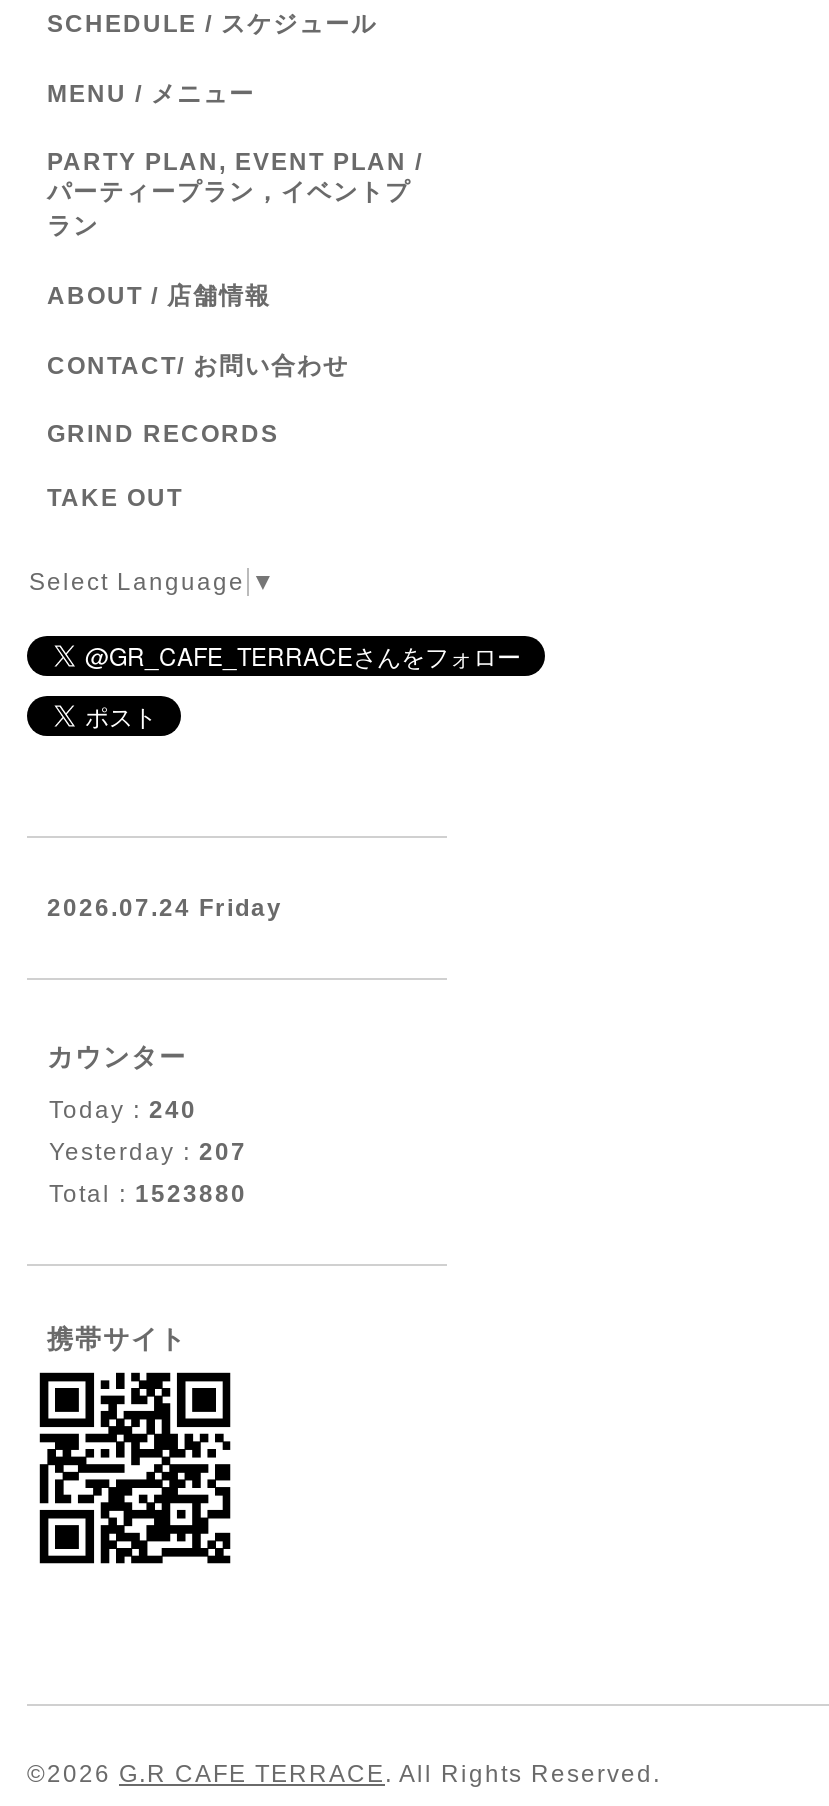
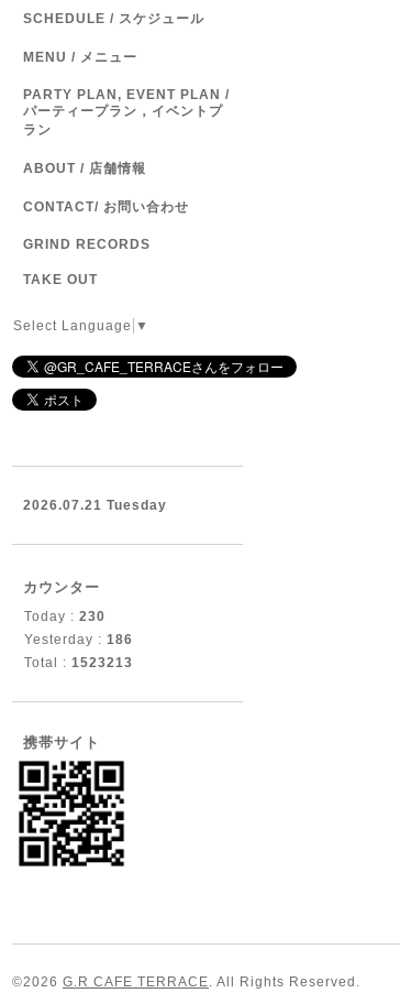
- 2026.07.24 Friday
+ 2026.07.21 Tuesday

- Today : 240
+ Today : 230

- Yesterday : 207
+ Yesterday : 186

- Total : 1523880
+ Total : 1523213
